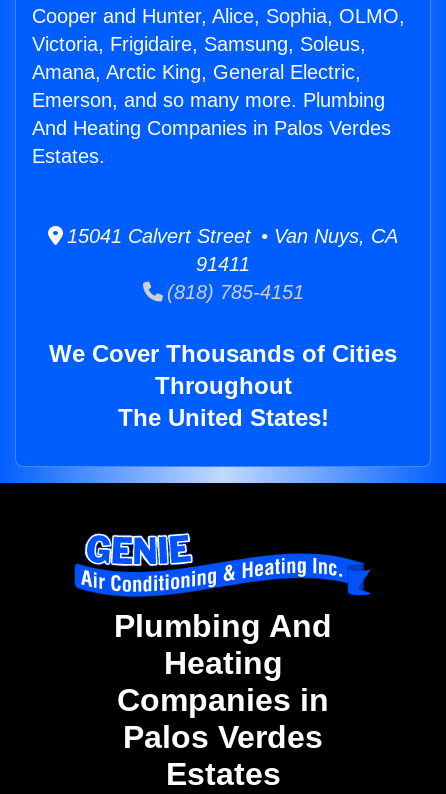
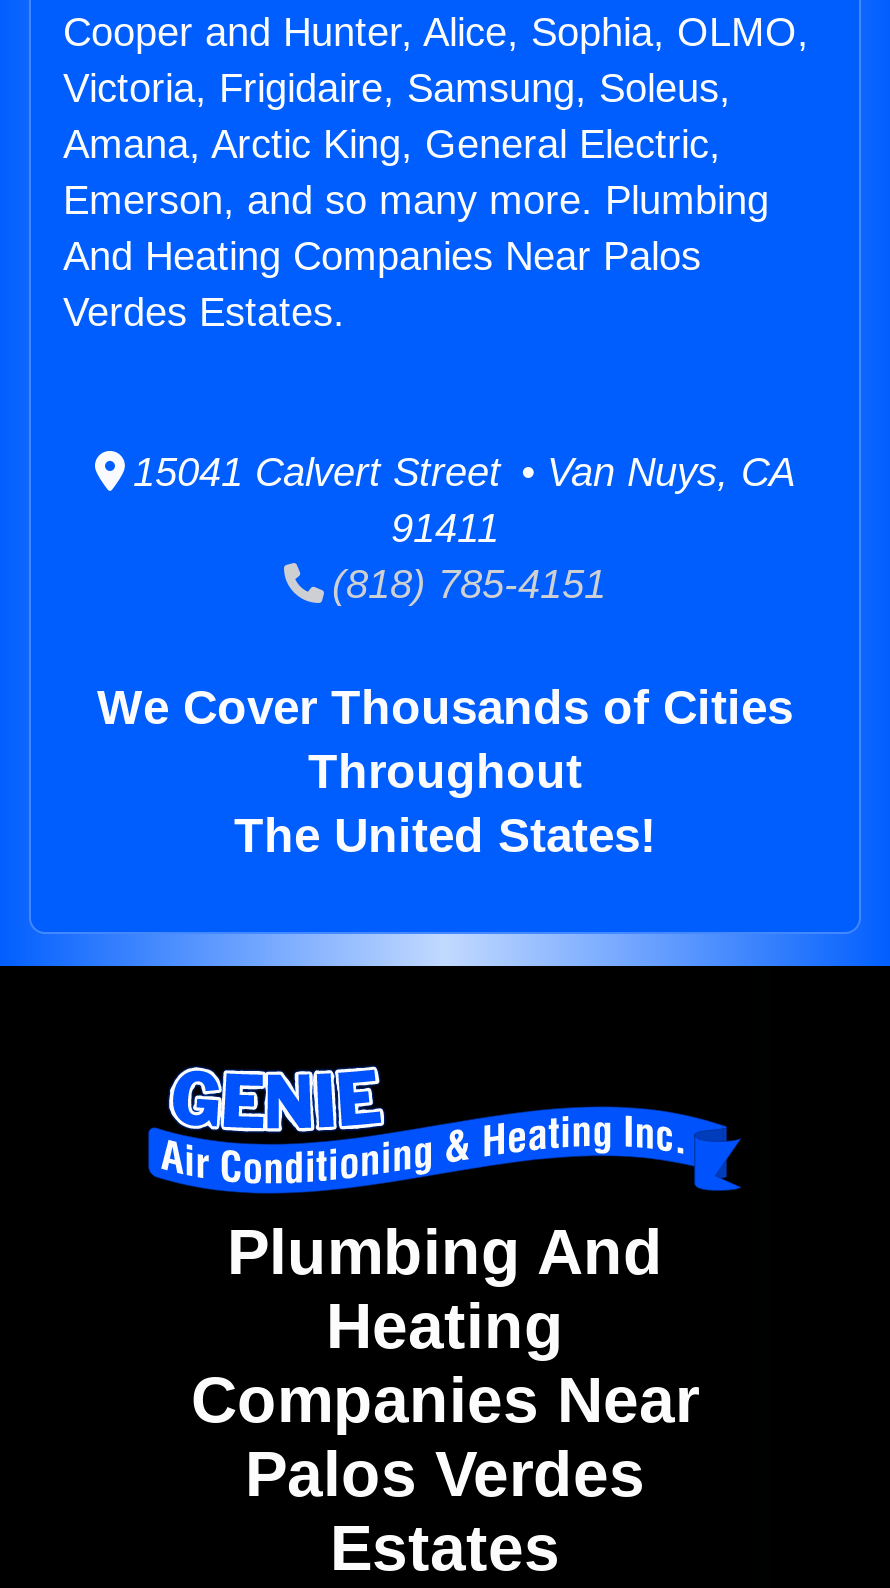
- And Heating Companies in Palos Verdes
- Estates.
+ And Heating Companies Near Palos
+ Verdes Estates.

- Companies in
+ Companies Near
